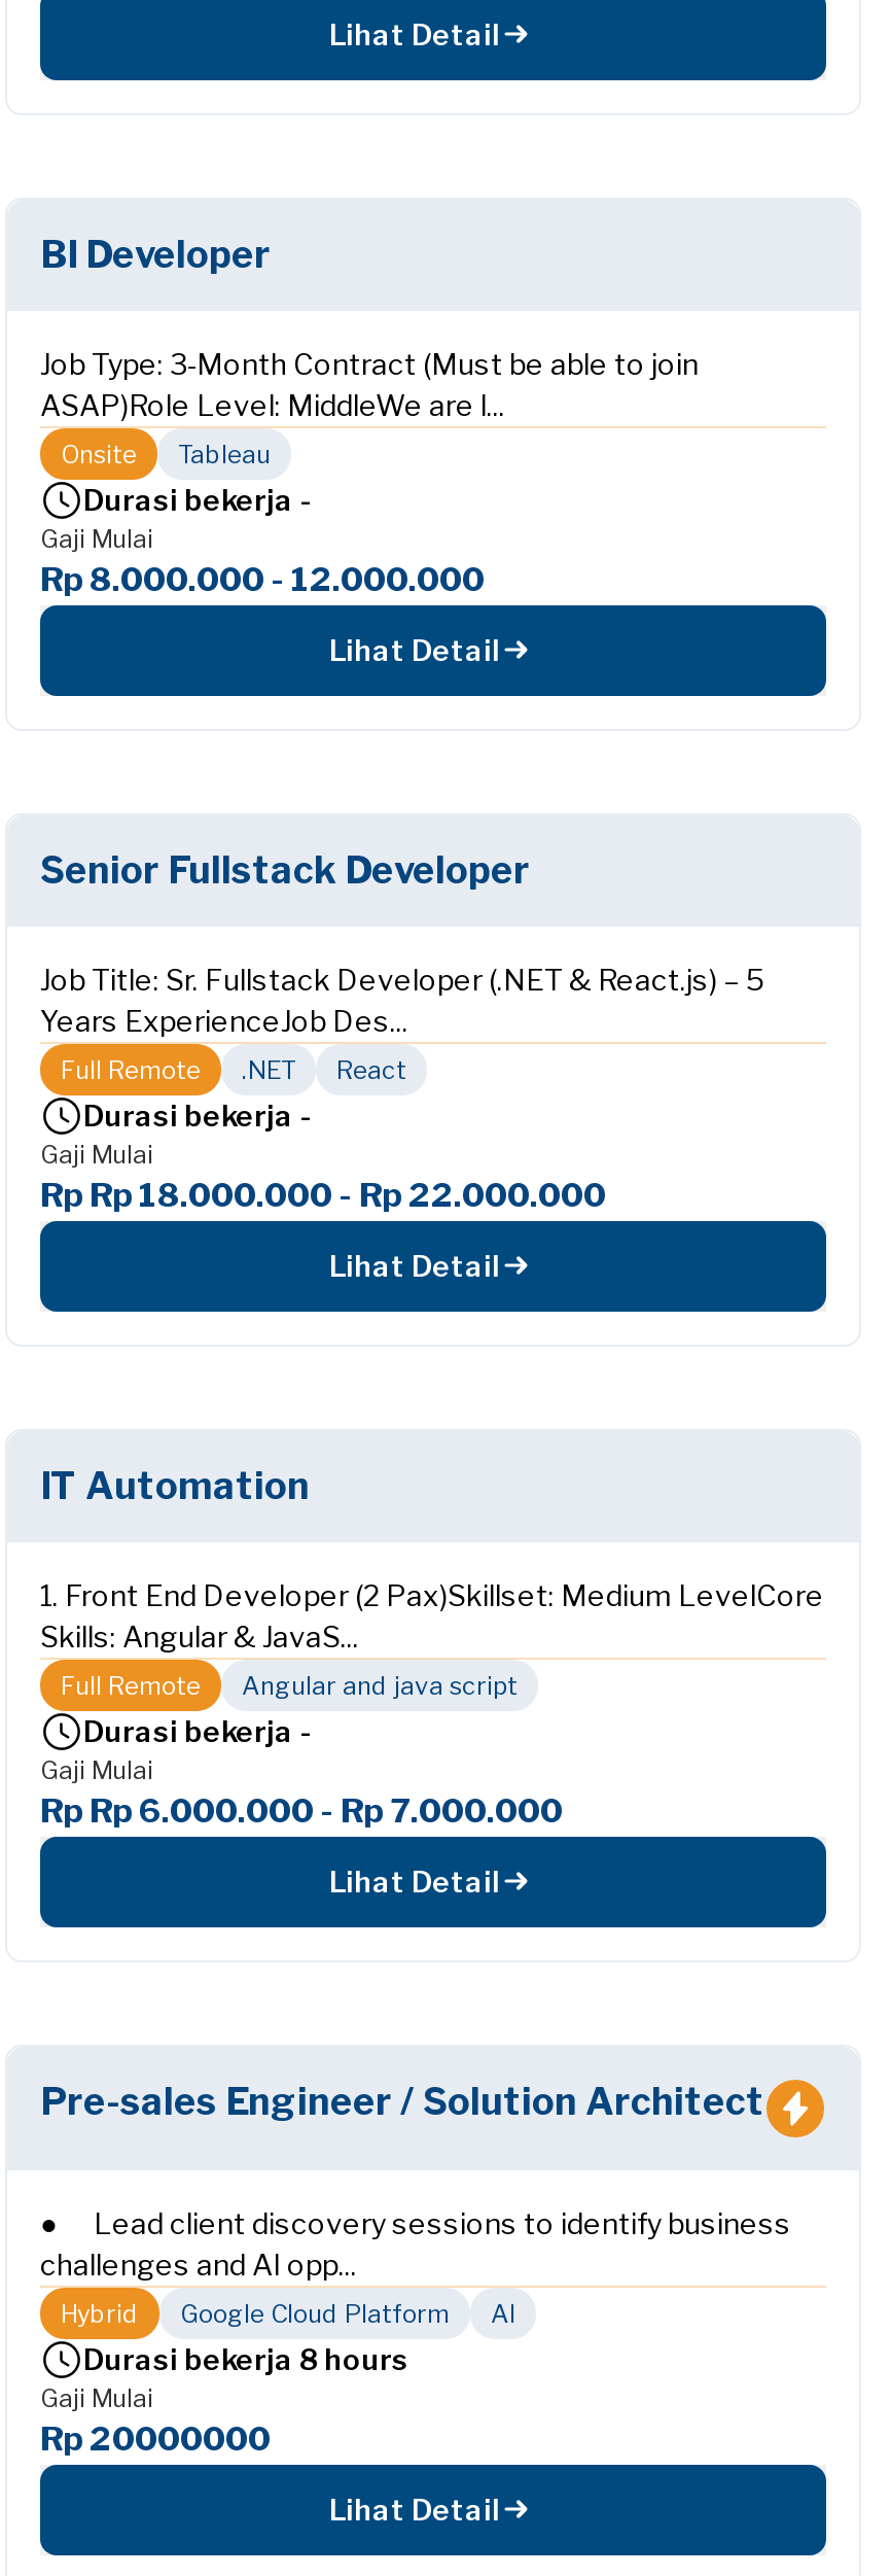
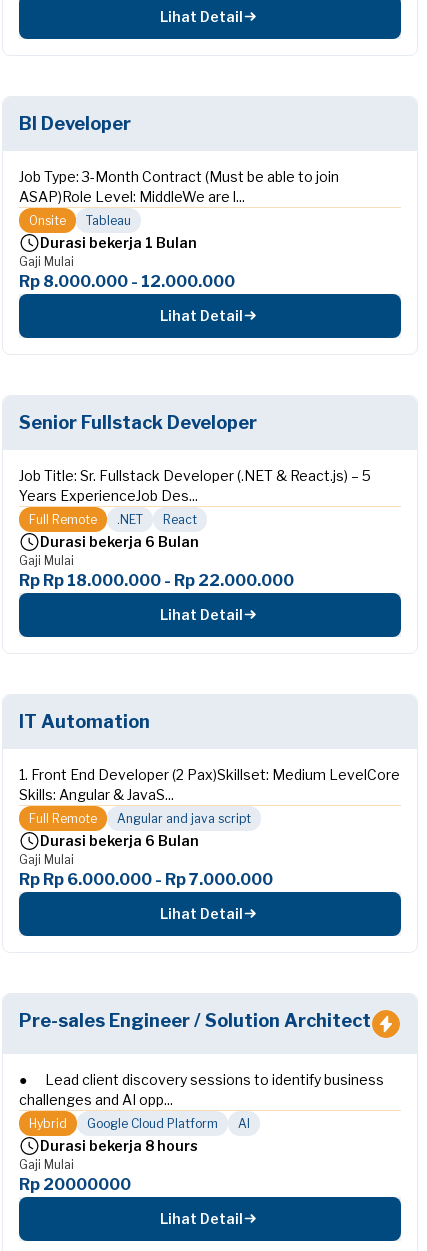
- Durasi bekerja -
+ Durasi bekerja 1 Bulan

- Durasi bekerja -
+ Durasi bekerja 6 Bulan

- Durasi bekerja -
+ Durasi bekerja 6 Bulan
